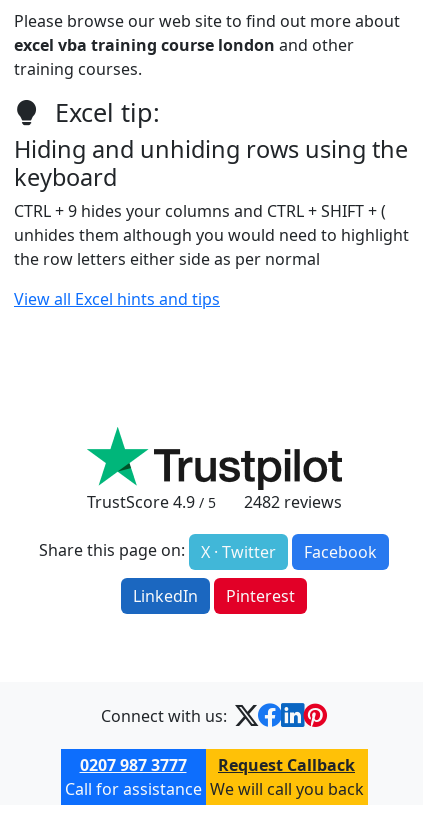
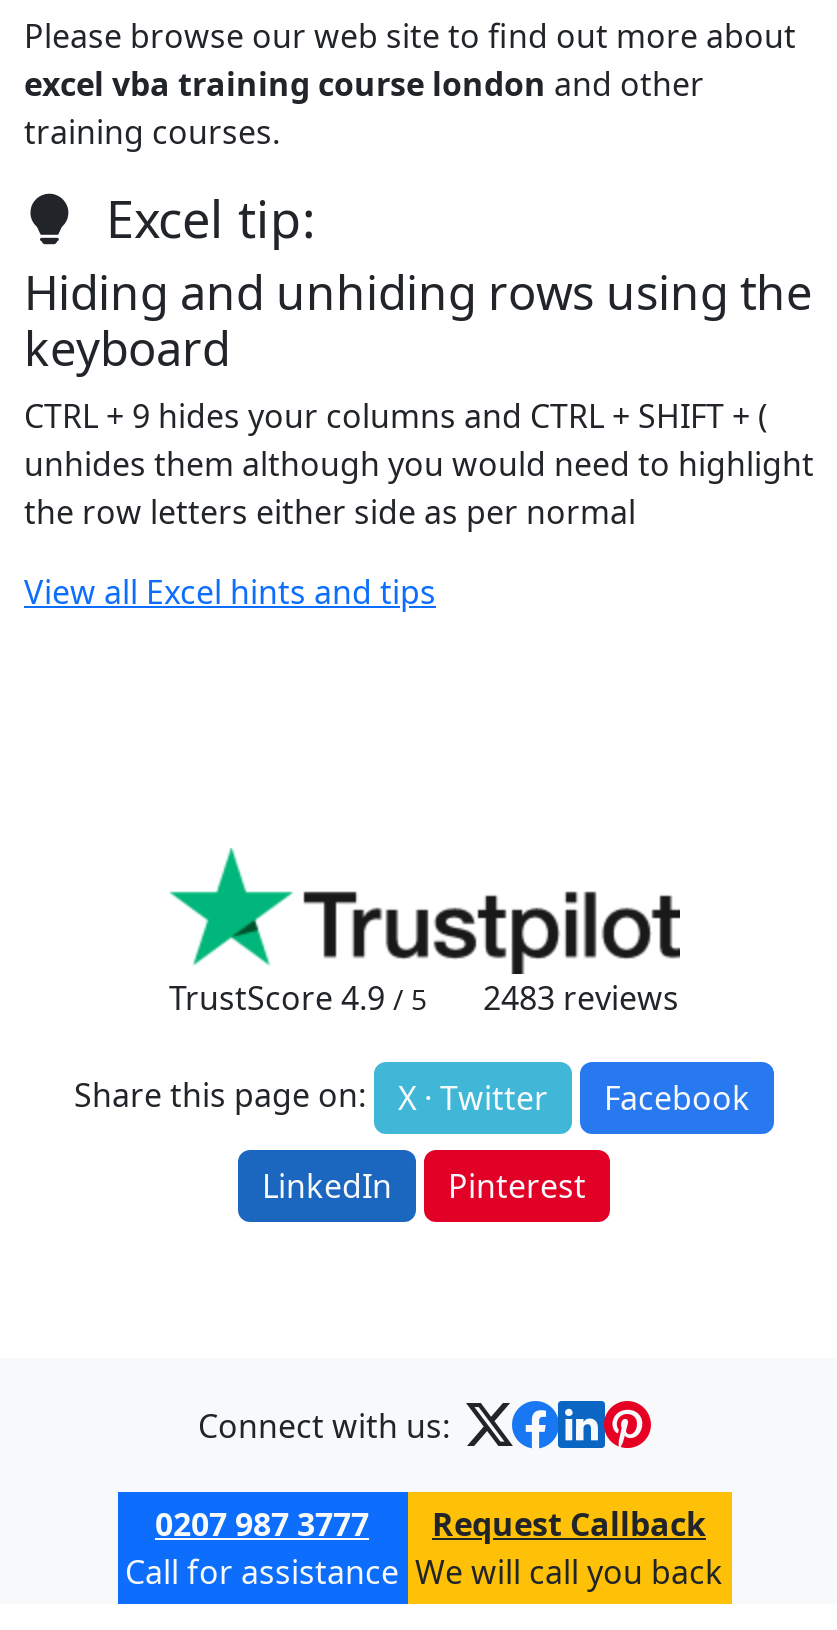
- TrustScore 4.9 / 5 2482 reviews
+ TrustScore 4.9 / 5 2483 reviews
